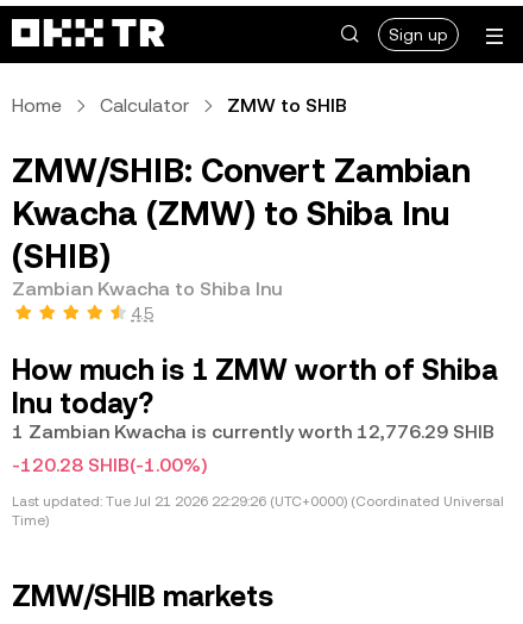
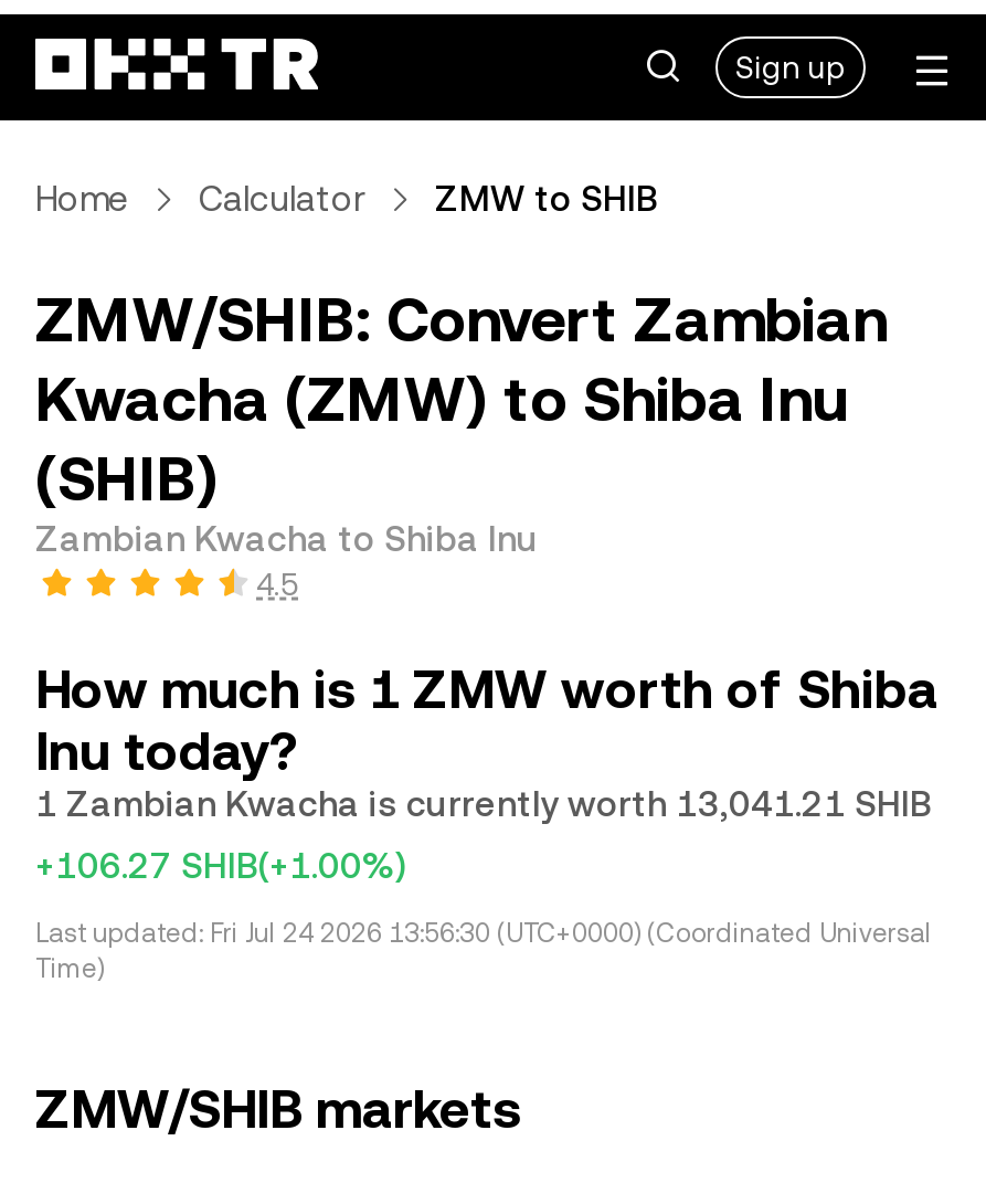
- 1 Zambian Kwacha is currently worth 12,776.29 SHIB
+ 1 Zambian Kwacha is currently worth 13,041.21 SHIB

- -120.28 SHIB(-1.00%)
+ +106.27 SHIB(+1.00%)

- Last updated: Tue Jul 21 2026 22:29:26 (UTC+0000) (Coordinated Universal
+ Last updated: Fri Jul 24 2026 13:56:30 (UTC+0000) (Coordinated Universal
